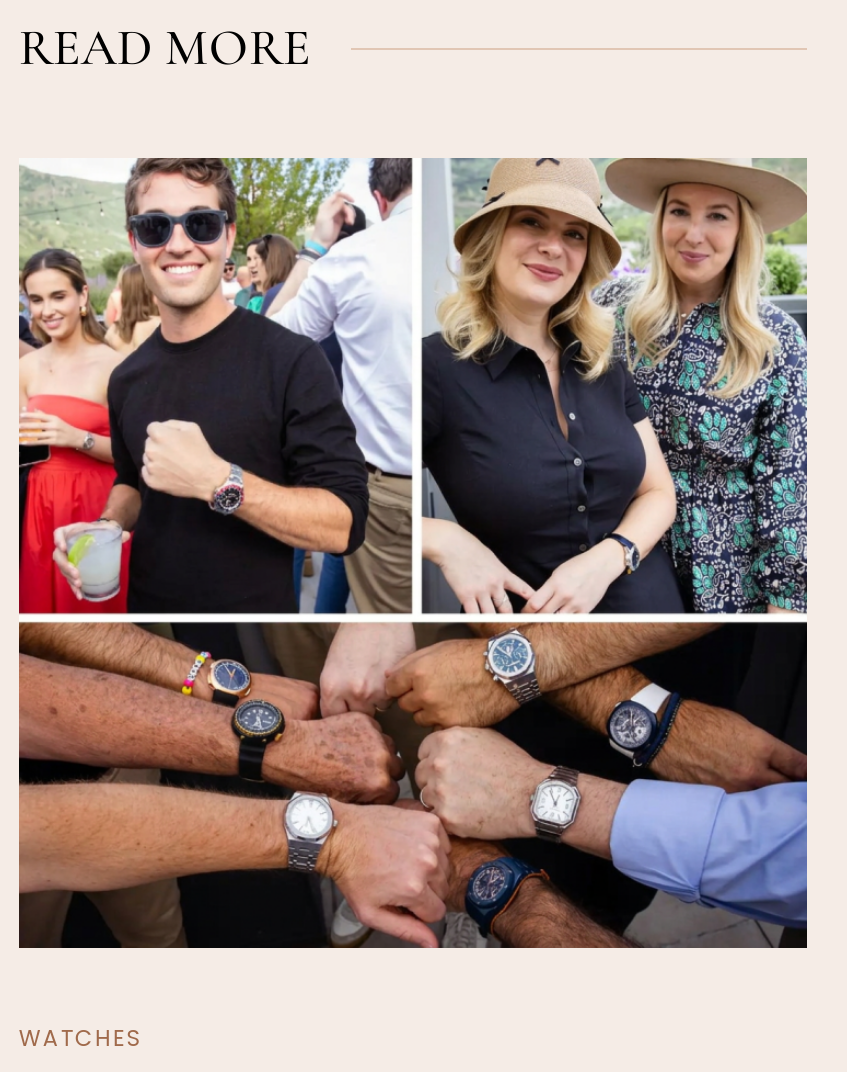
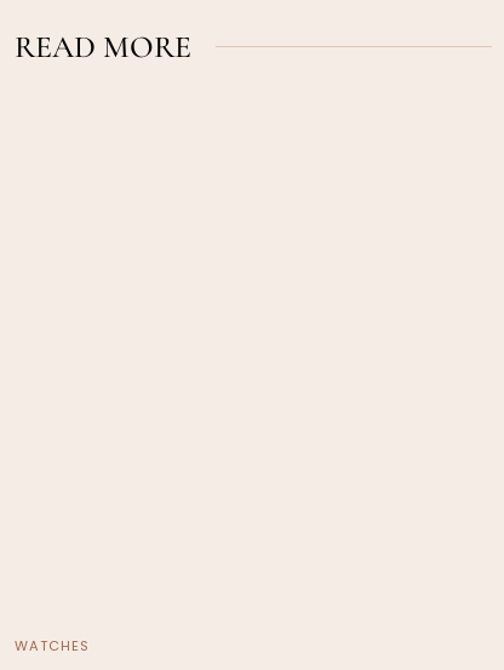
- [image]
